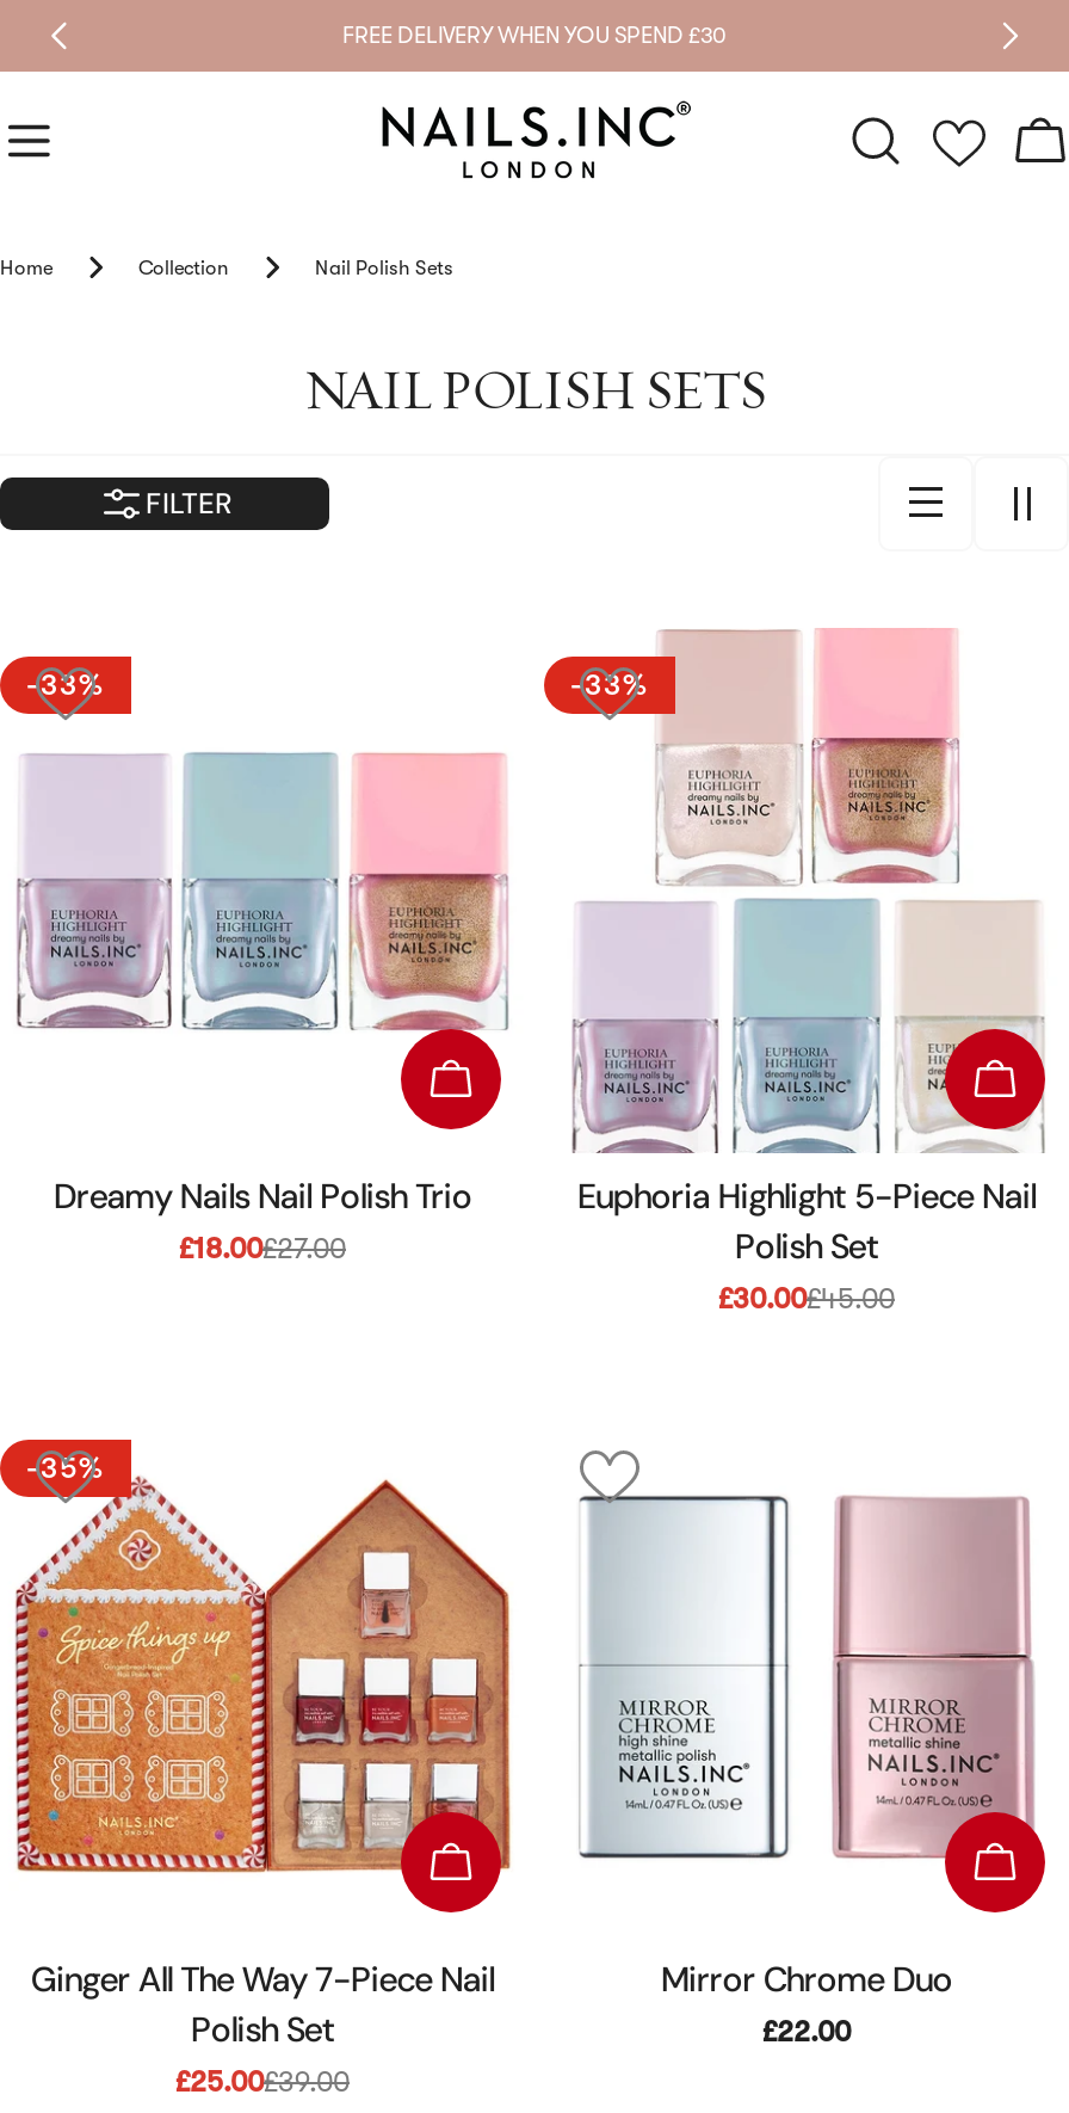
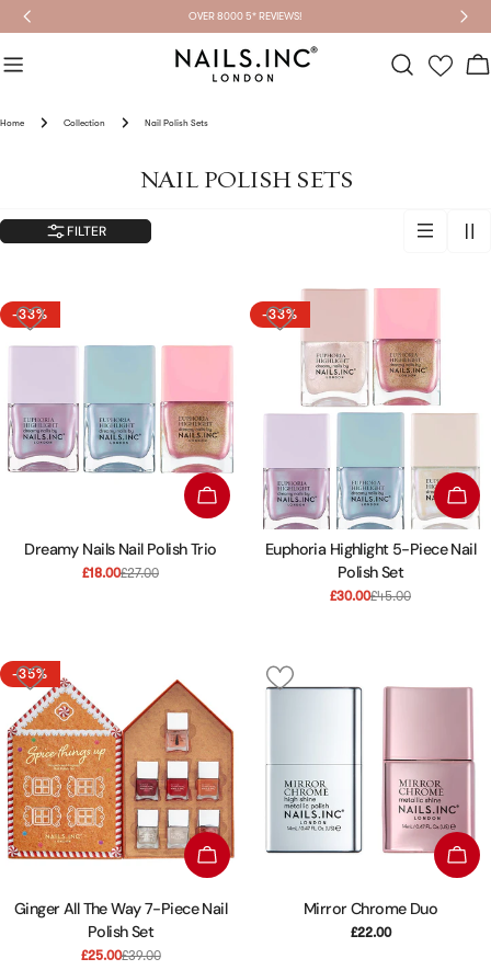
- FREE DELIVERY WHEN YOU SPEND £30
+ OVER 8000 5* REVIEWS!
